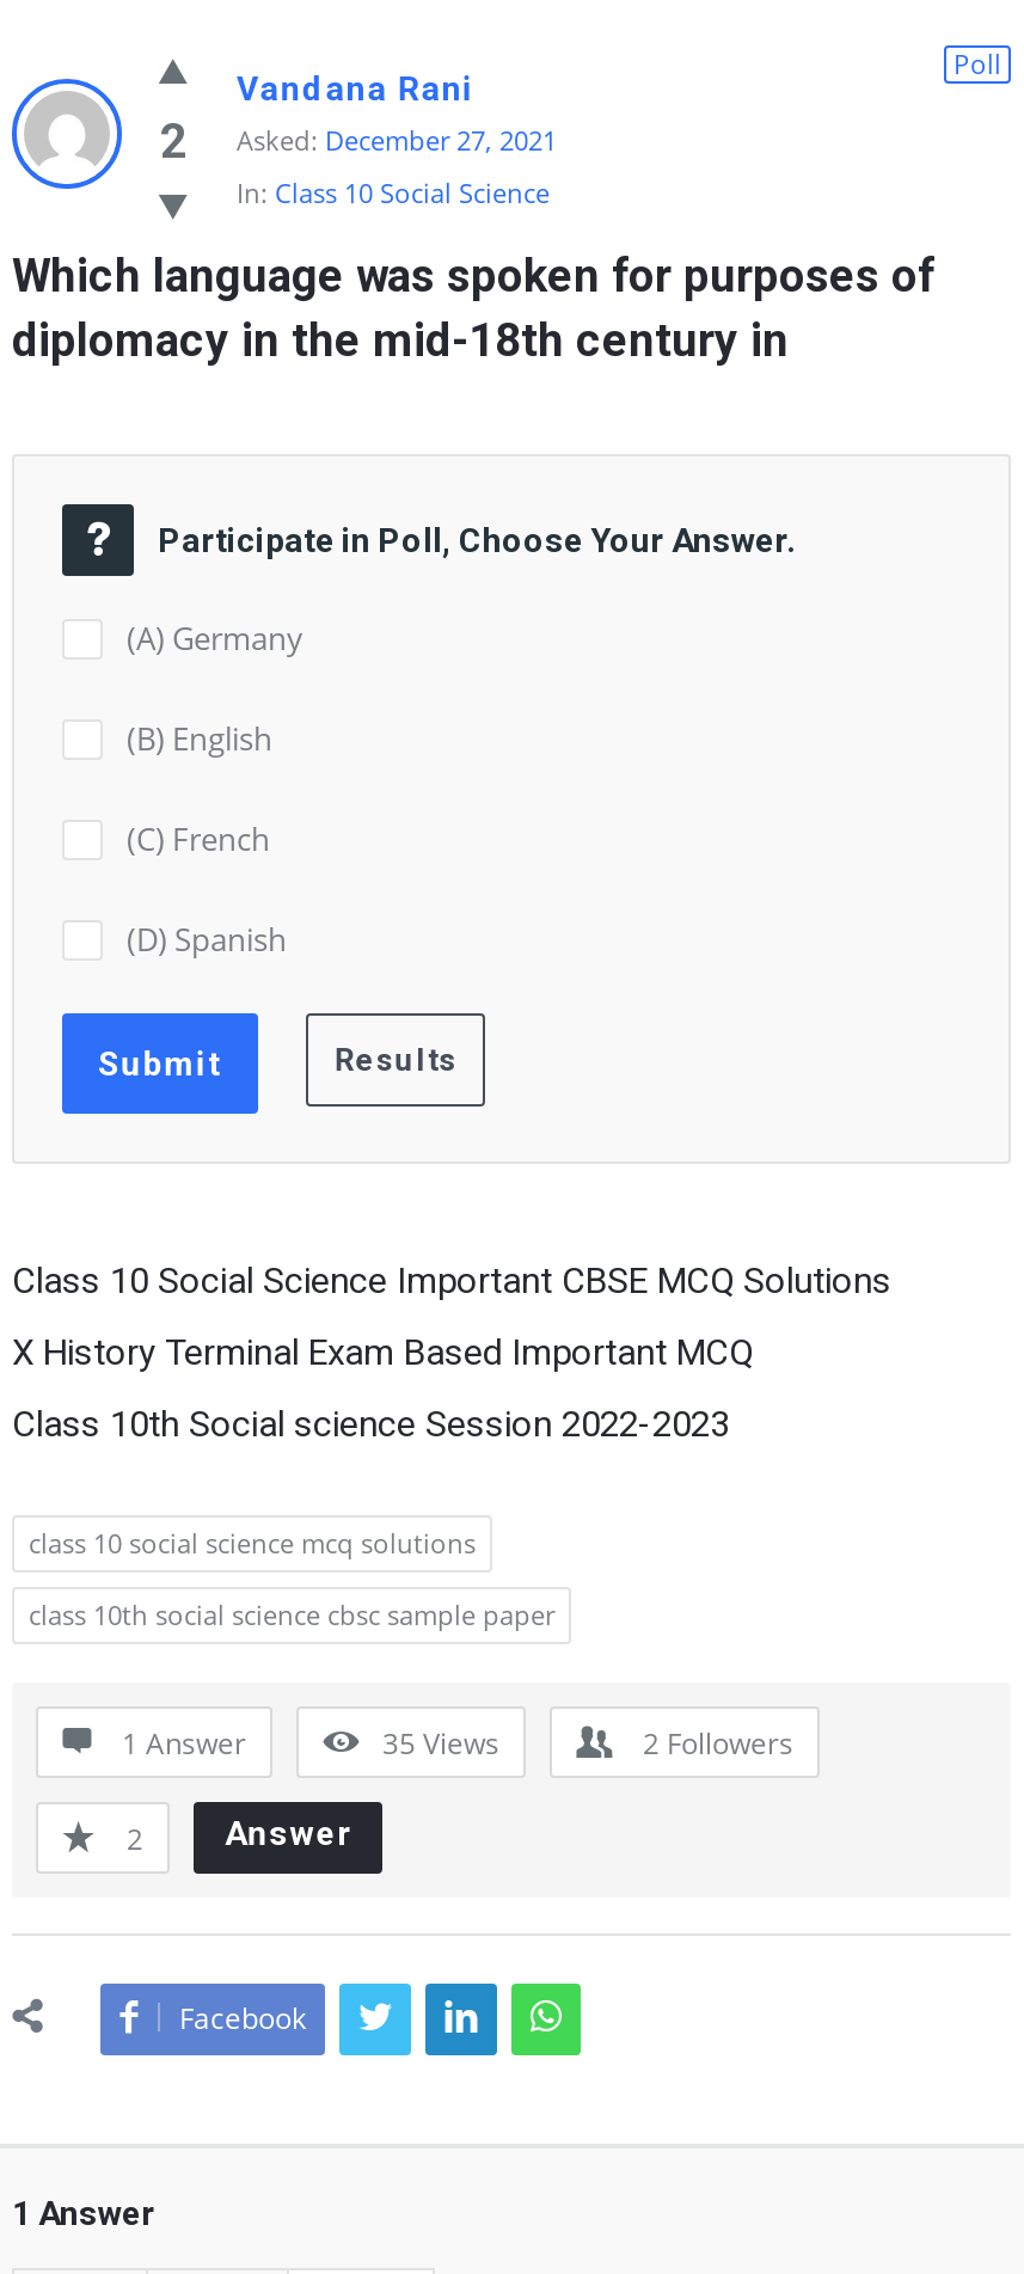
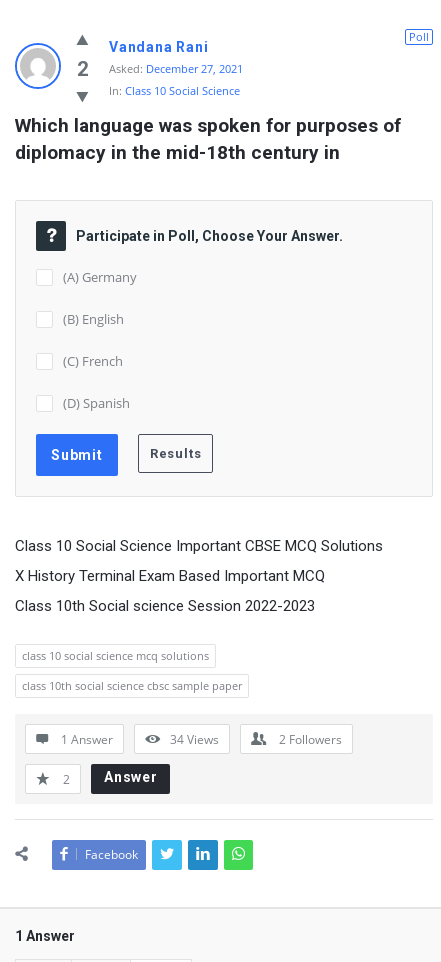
- 35 Views
+ 34 Views
